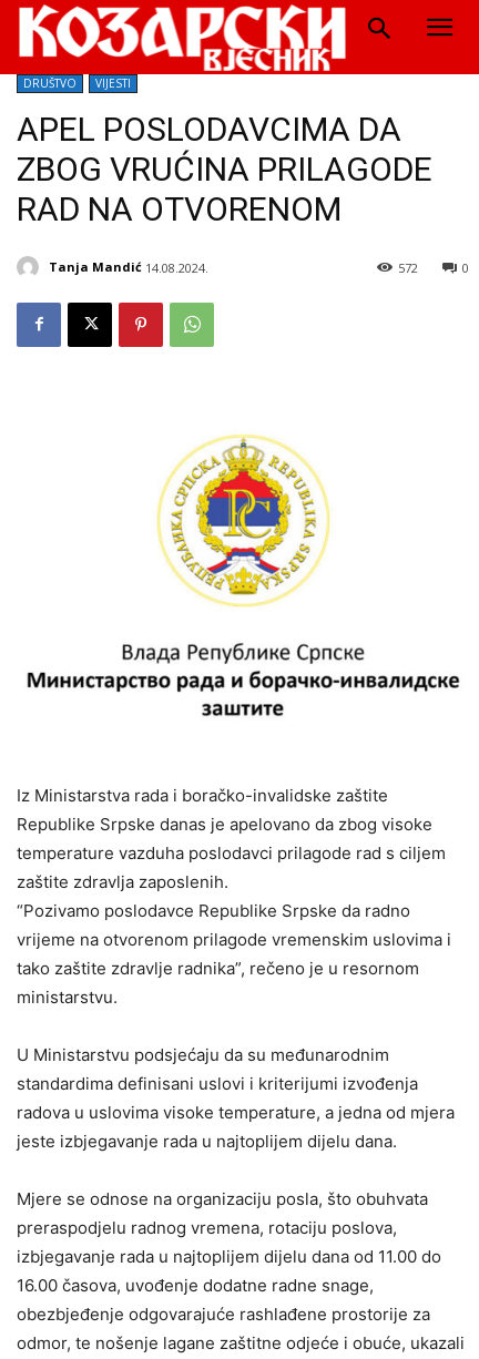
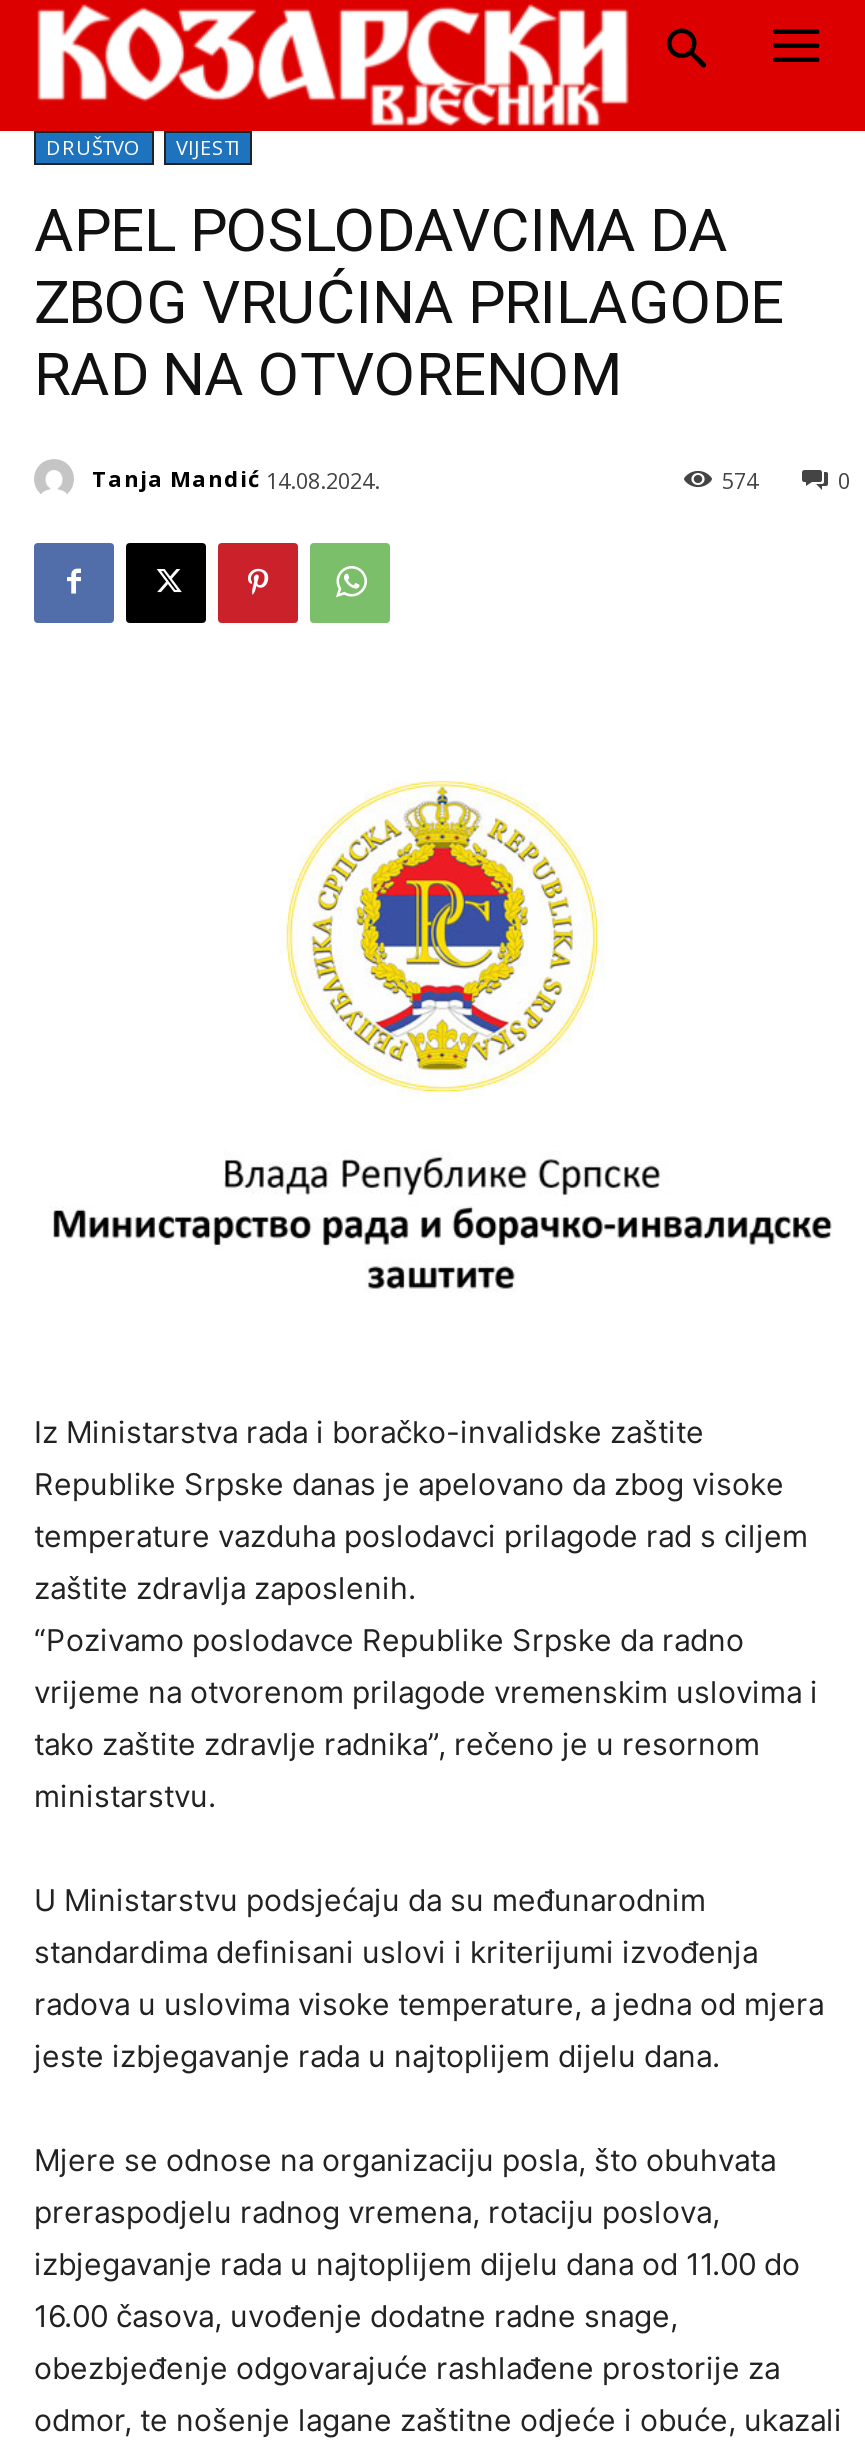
- 572
+ 574
